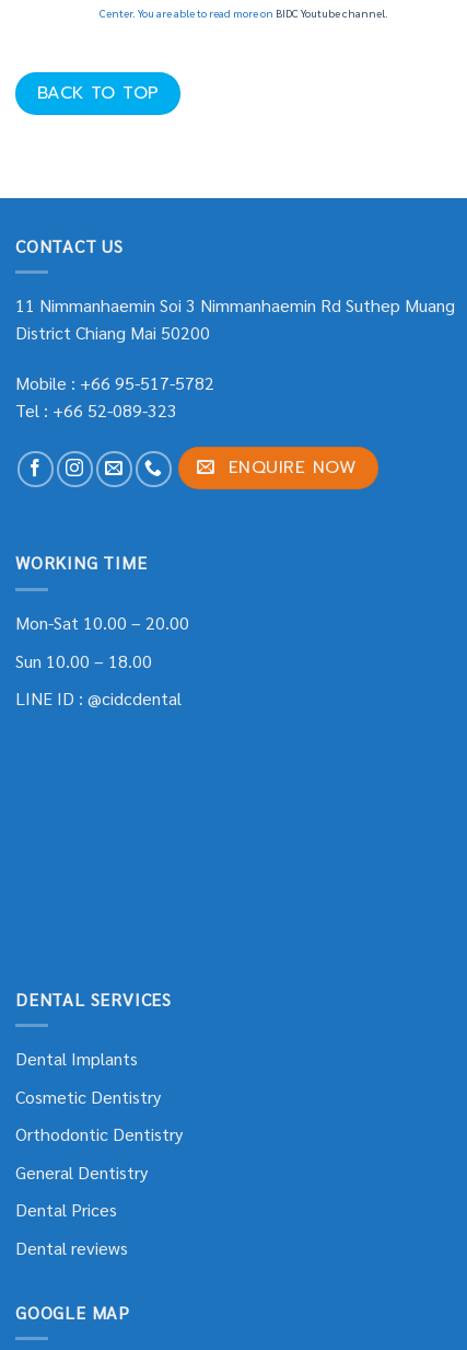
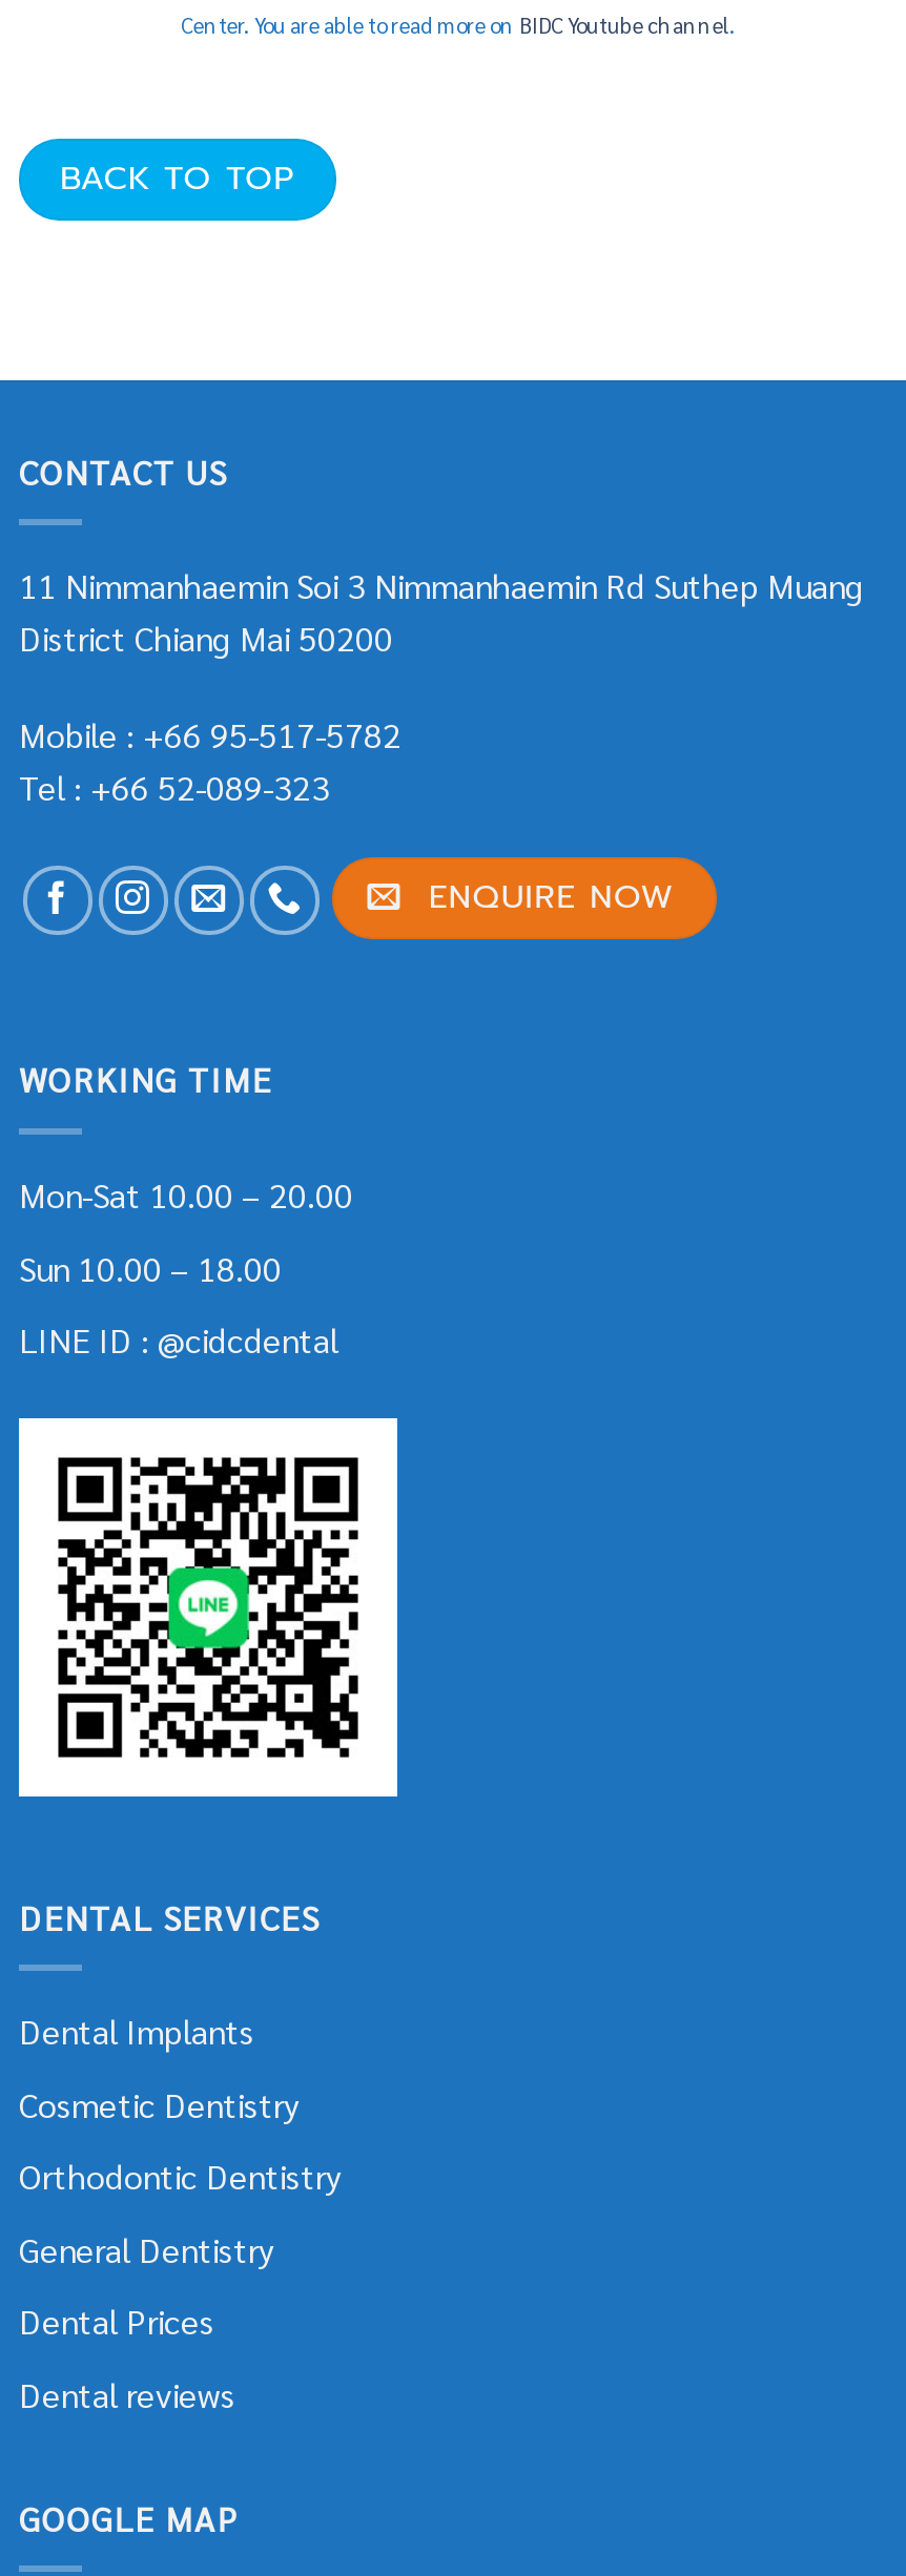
+ [image]
